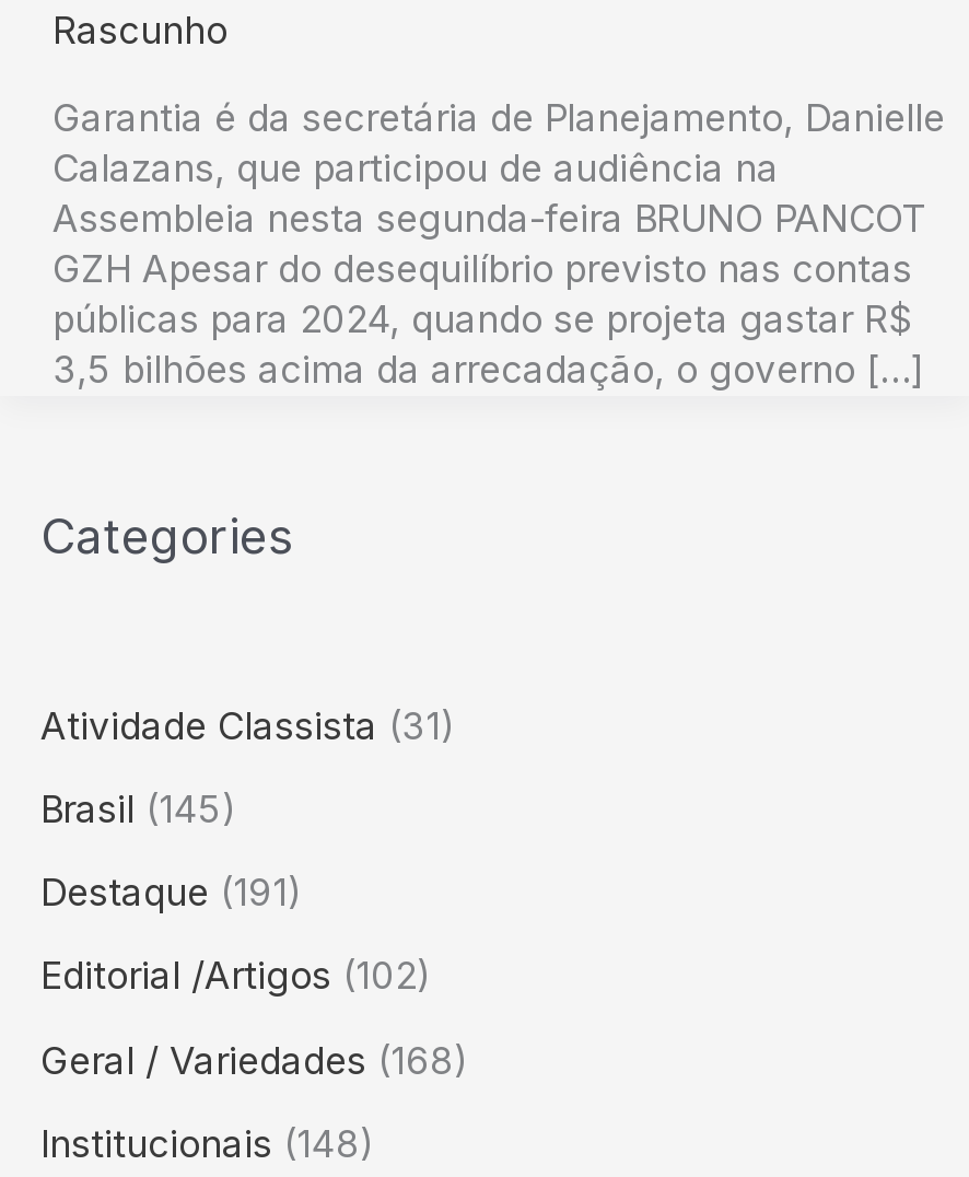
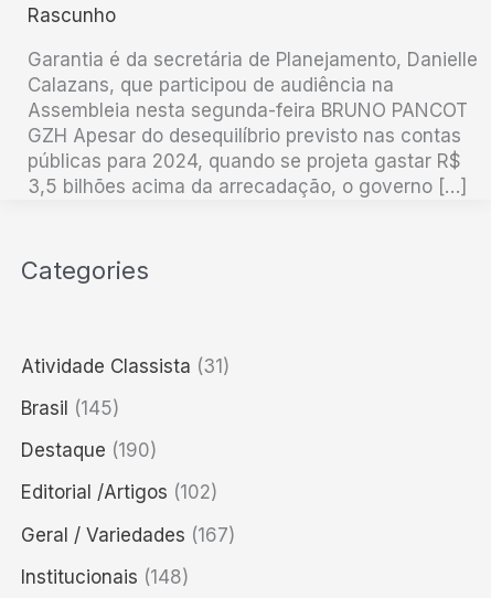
- Destaque (191)
+ Destaque (190)

- Geral / Variedades (168)
+ Geral / Variedades (167)
